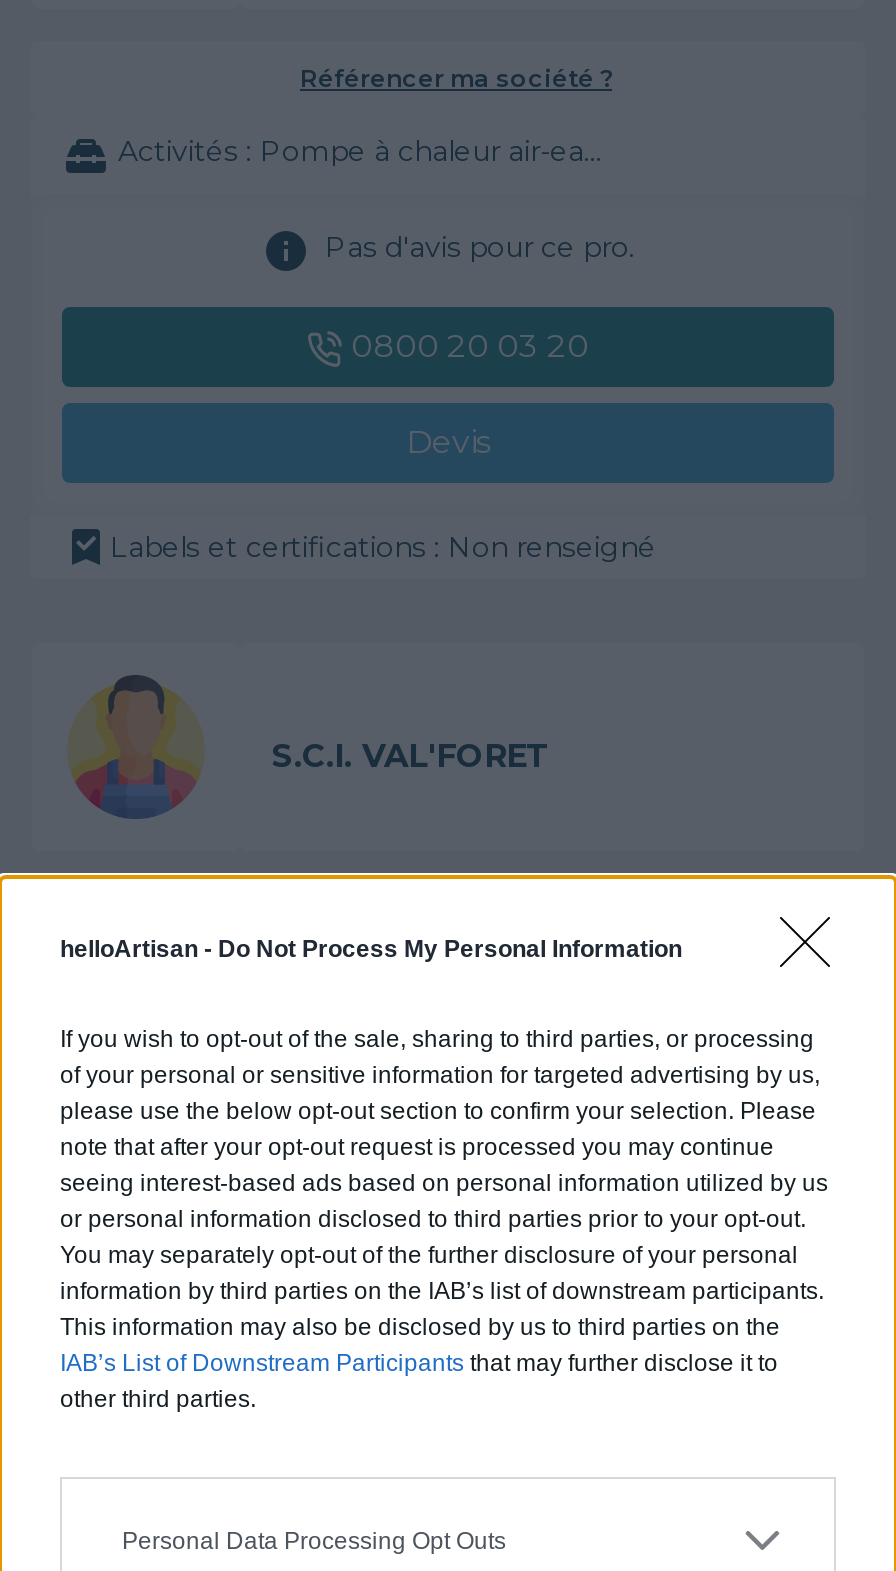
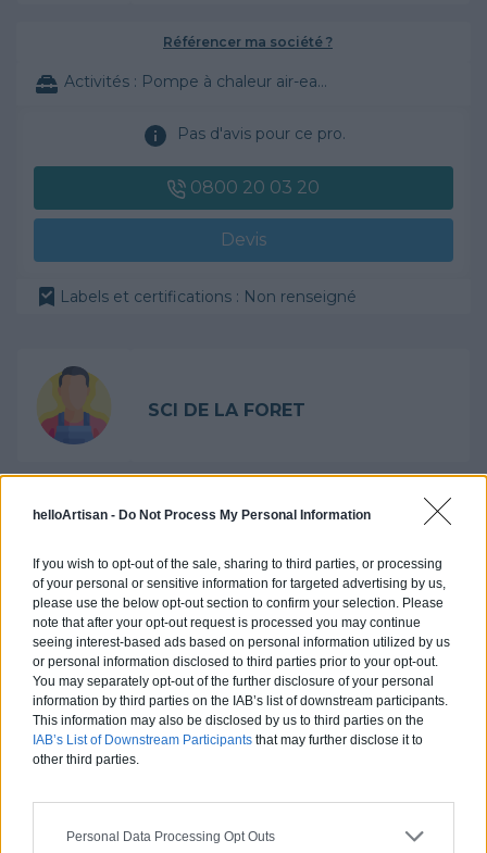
- S.C.I. VAL'FORET
+ SCI DE LA FORET
